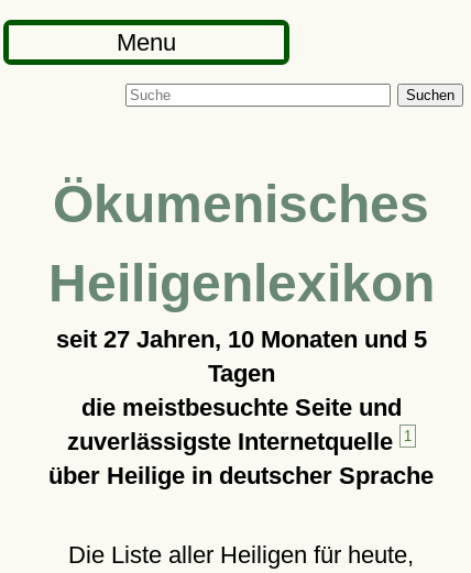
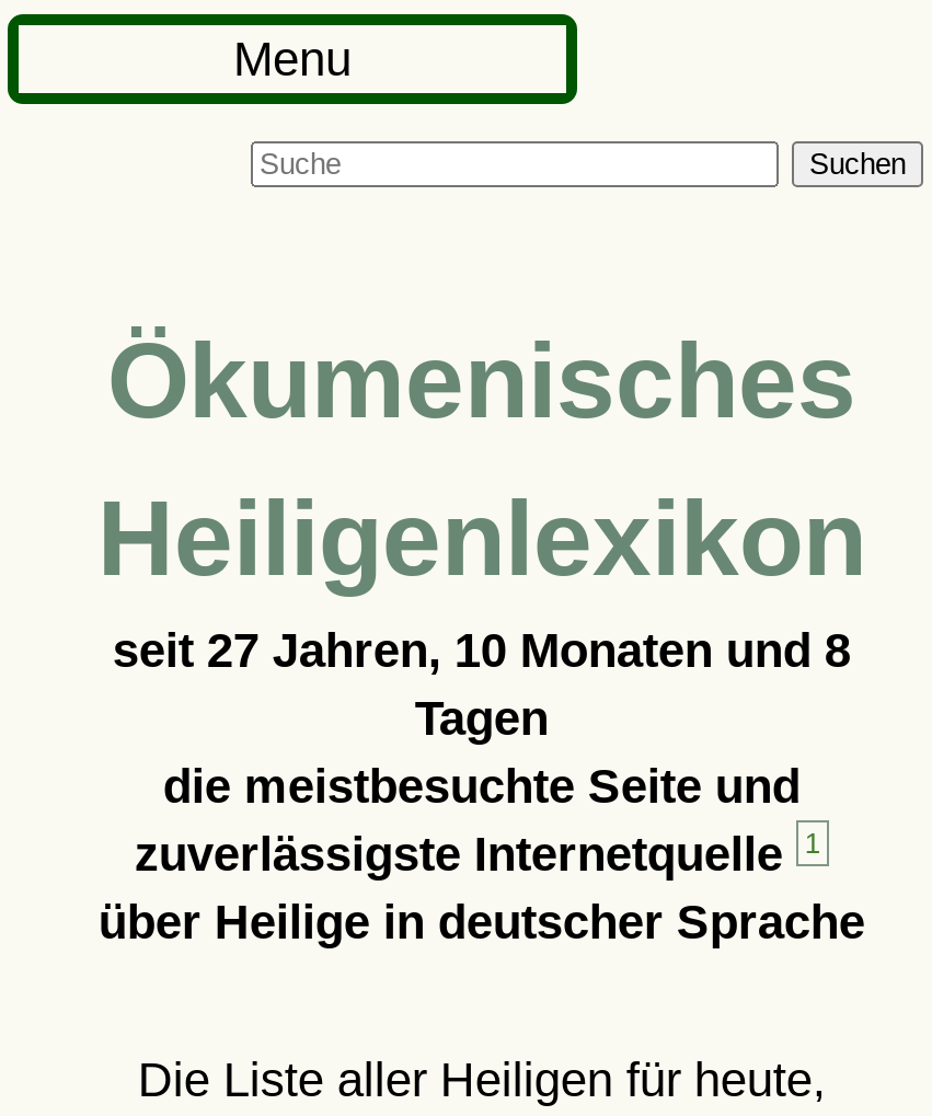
- seit 27 Jahren, 10 Monaten und 5
+ seit 27 Jahren, 10 Monaten und 8
